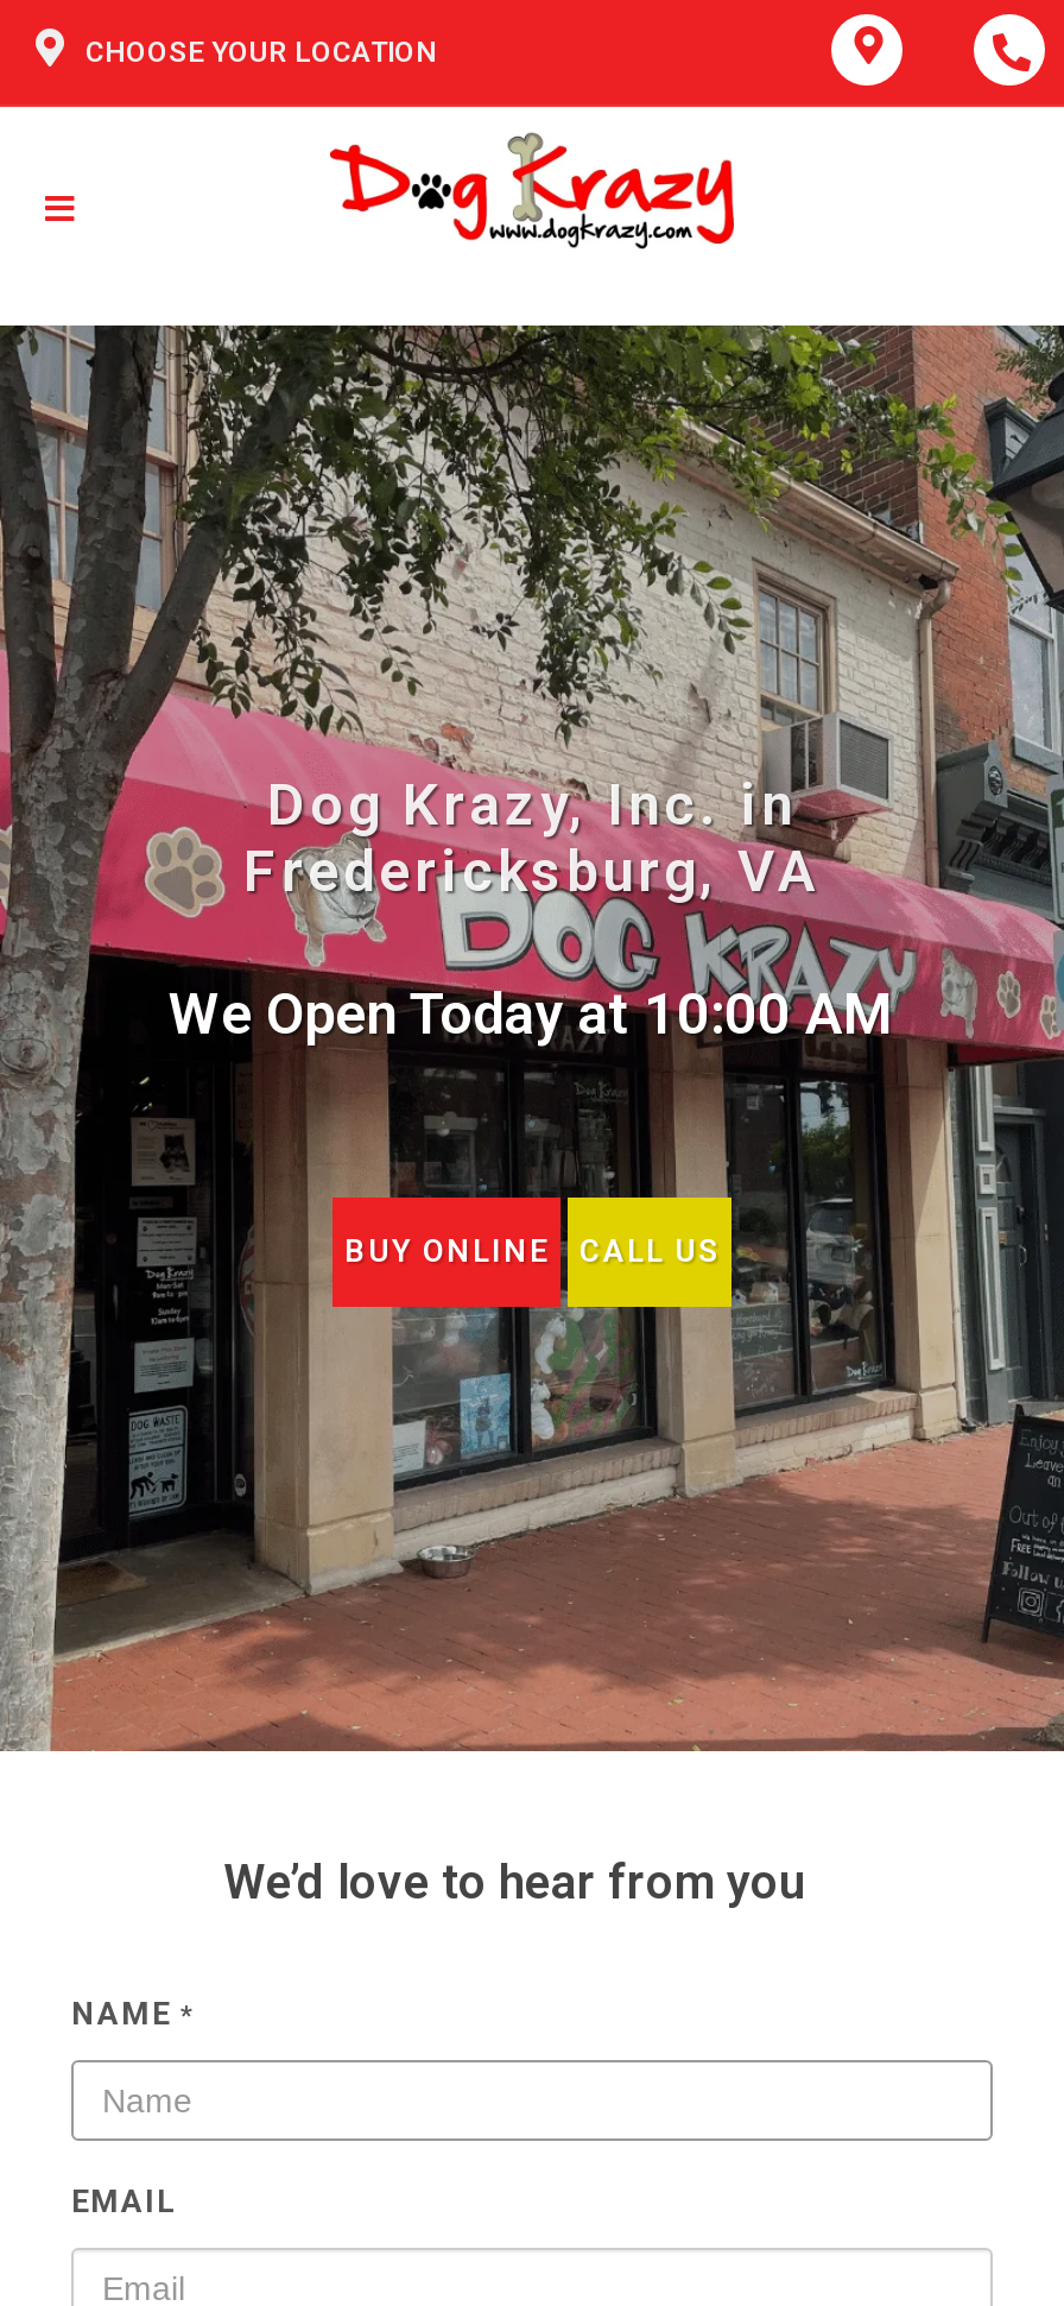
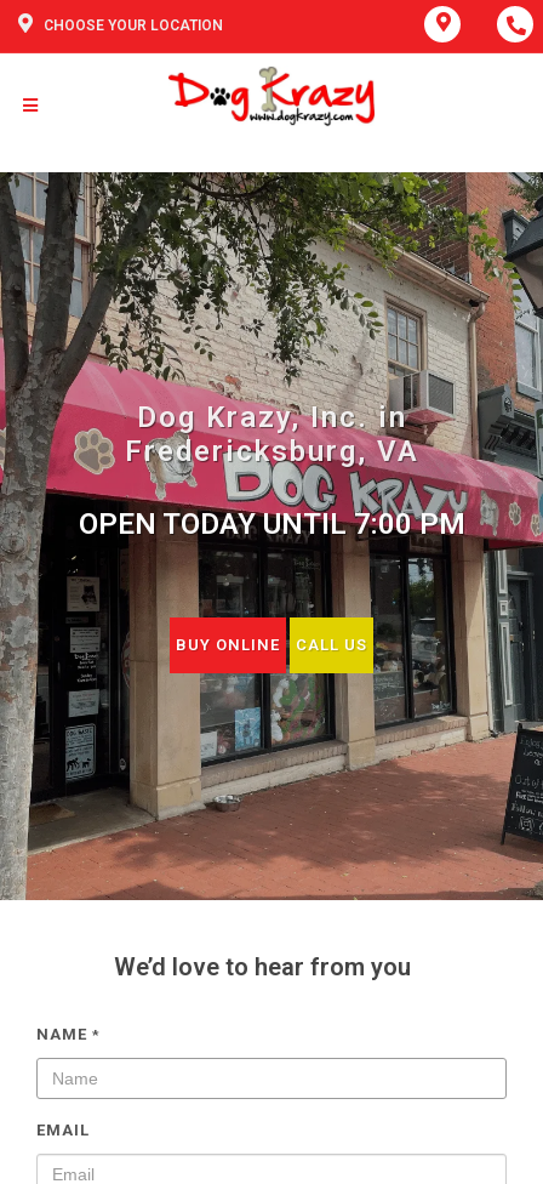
- We Open Today at 10:00 AM
+ OPEN TODAY UNTIL 7:00 PM
